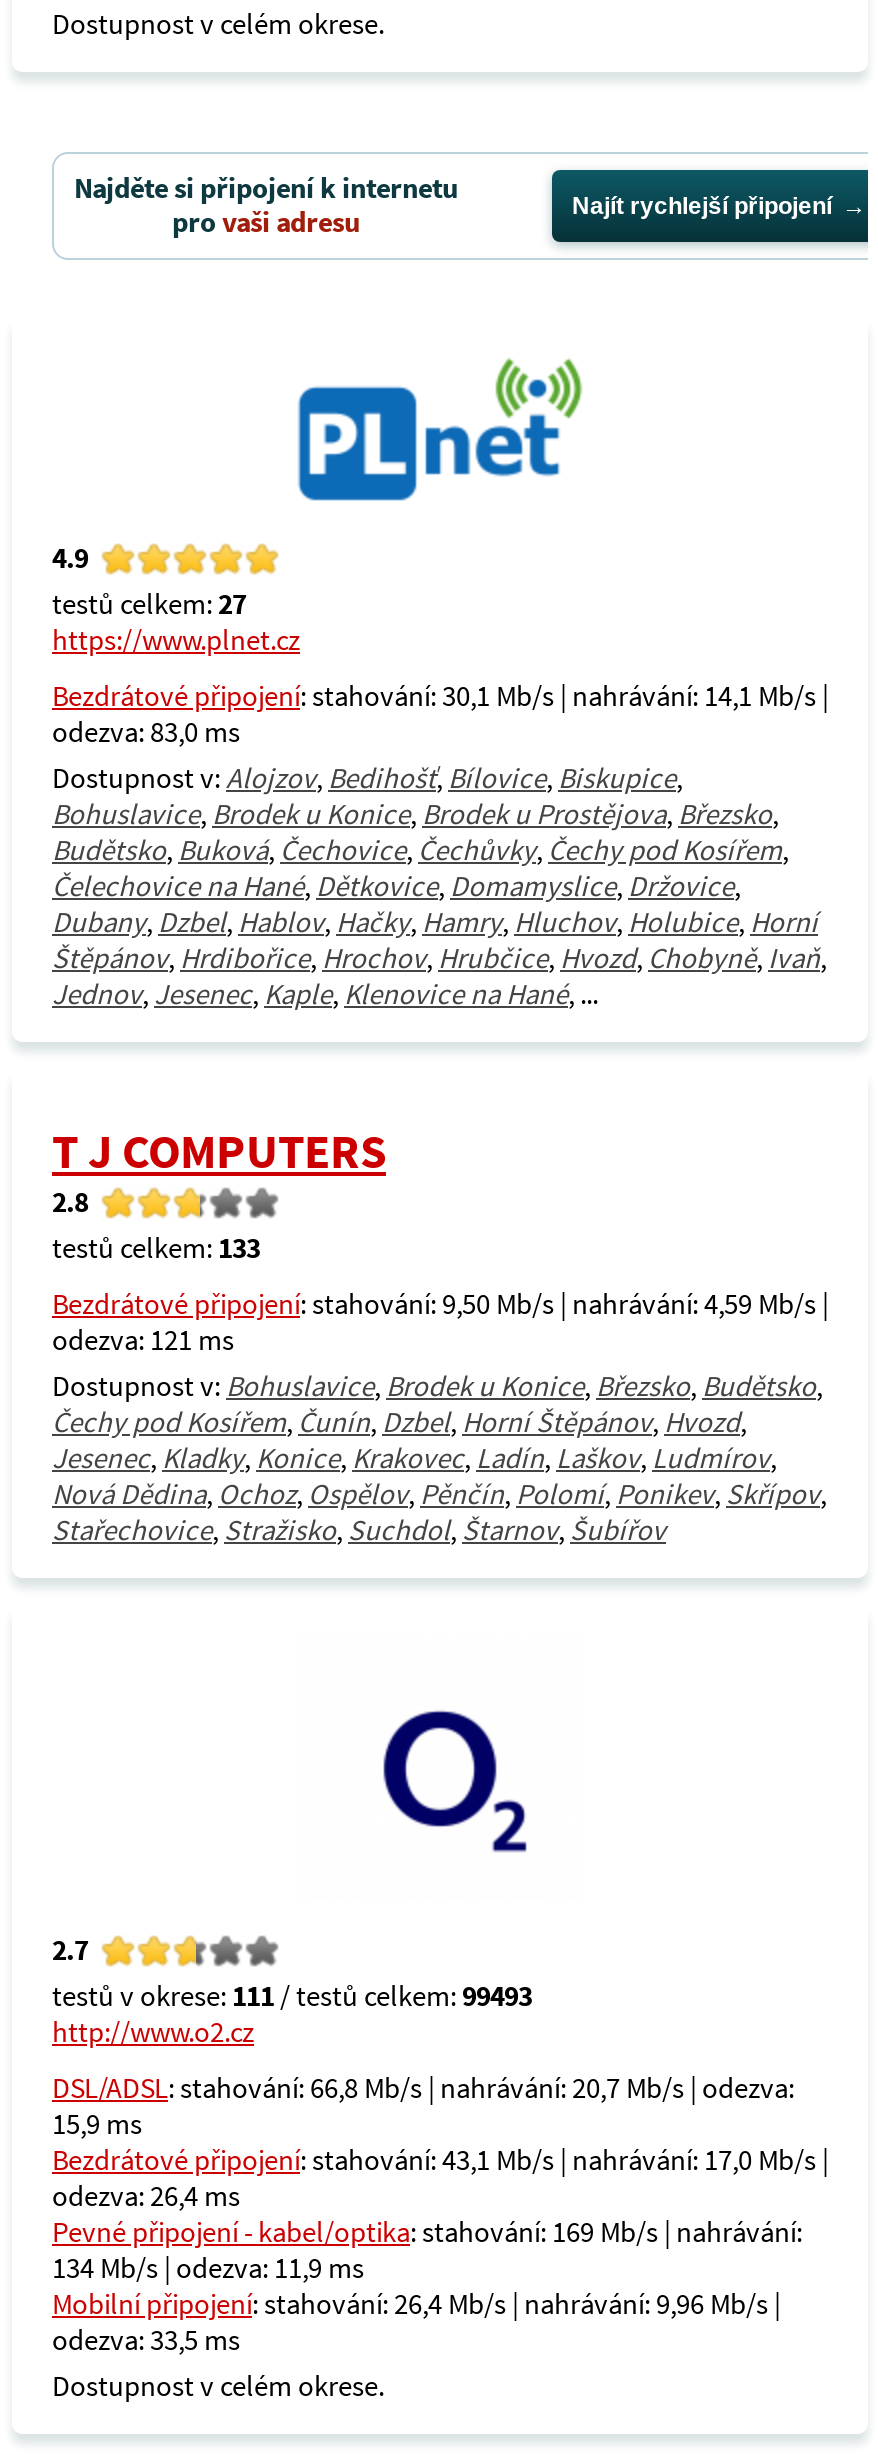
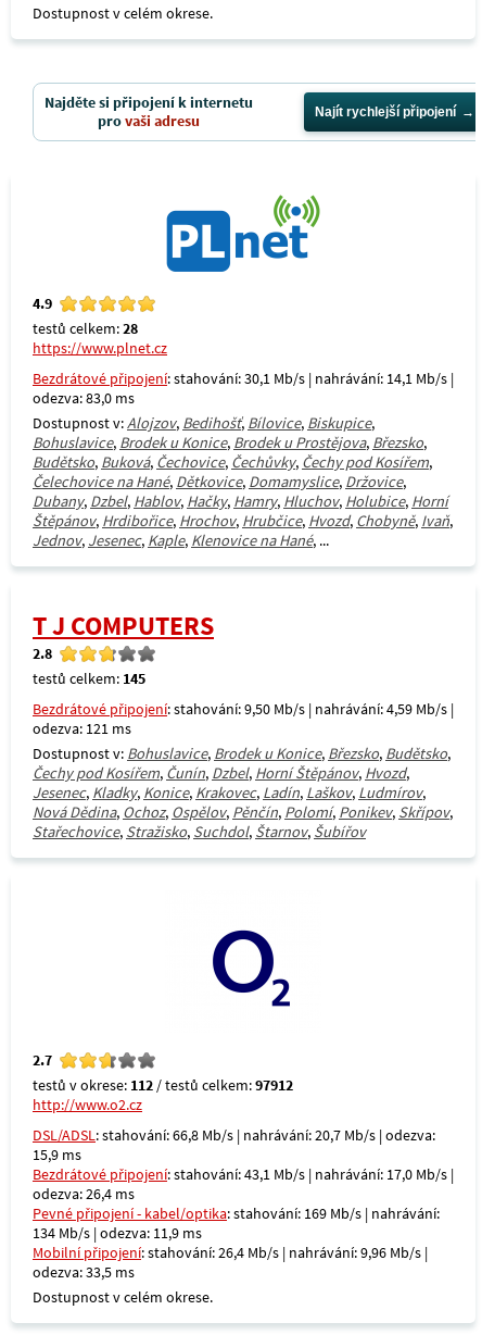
- testů celkem: 27
+ testů celkem: 28

- testů celkem: 133
+ testů celkem: 145

- testů v okrese: 111 / testů celkem: 99493
+ testů v okrese: 112 / testů celkem: 97912
